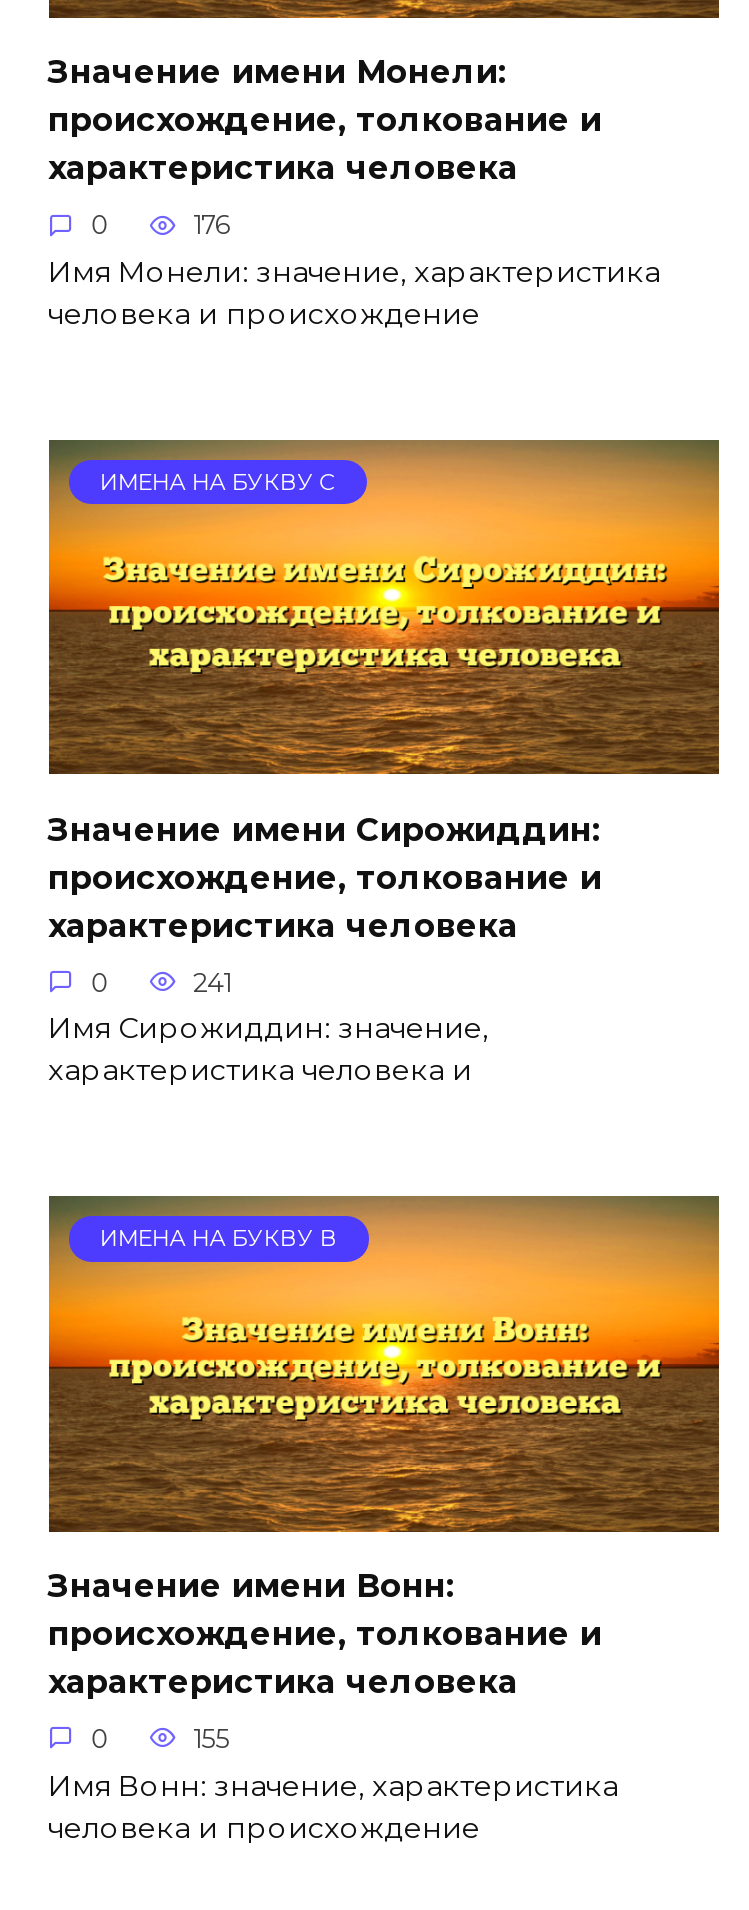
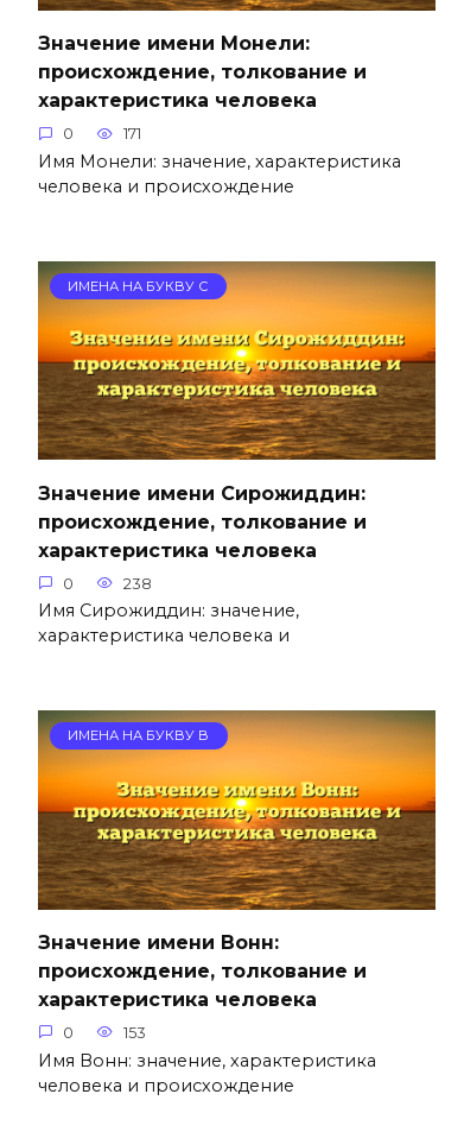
- 176
+ 171

- 241
+ 238

- 155
+ 153
